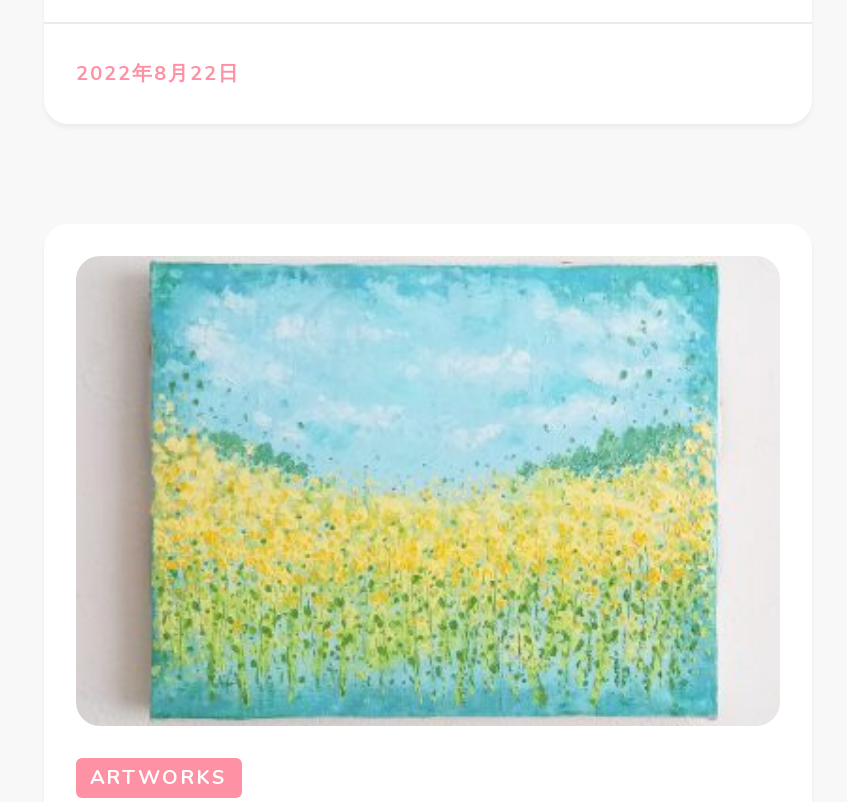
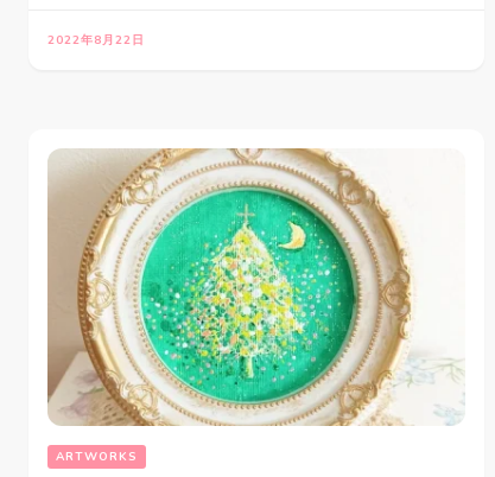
- [image]
+ [image]
